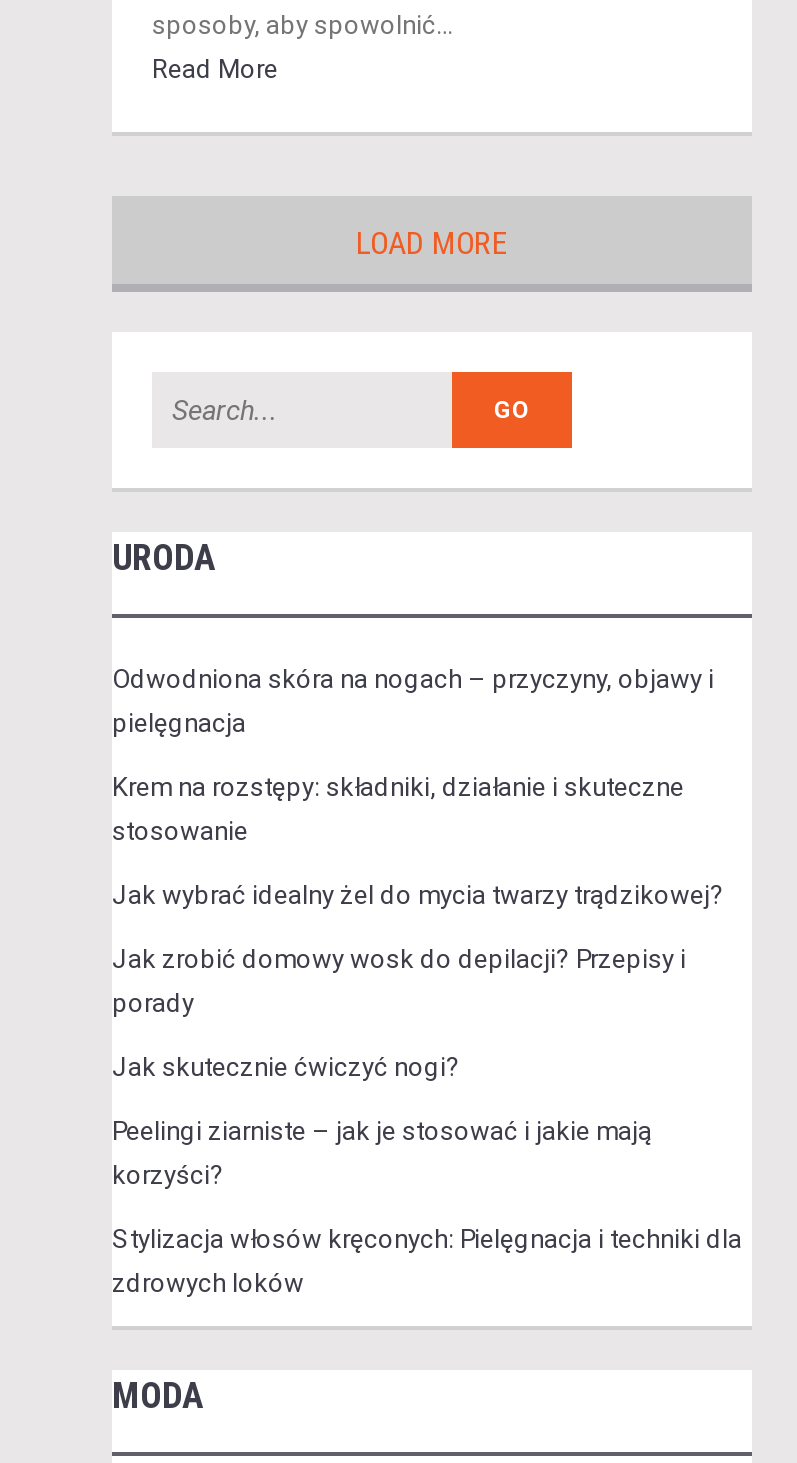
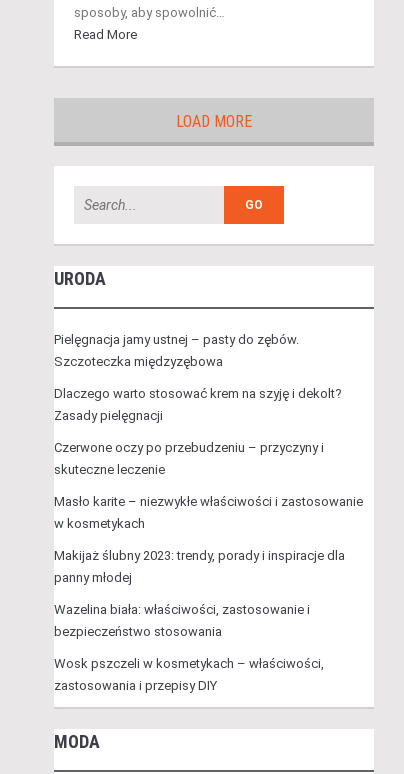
- Odwodniona skóra na nogach – przyczyny, objawy i
- pielęgnacja
- Krem na rozstępy: składniki, działanie i skuteczne
- stosowanie
- Jak wybrać idealny żel do mycia twarzy trądzikowej?
- Jak zrobić domowy wosk do depilacji? Przepisy i
- porady
- Jak skutecznie ćwiczyć nogi?
- Peelingi ziarniste – jak je stosować i jakie mają
- korzyści?
- Stylizacja włosów kręconych: Pielęgnacja i techniki dla
- zdrowych loków
+ Pielęgnacja jamy ustnej – pasty do zębów.
+ Szczoteczka międzyzębowa
+ Dlaczego warto stosować krem na szyję i dekolt?
+ Zasady pielęgnacji
+ Czerwone oczy po przebudzeniu – przyczyny i
+ skuteczne leczenie
+ Masło karite – niezwykłe właściwości i zastosowanie
+ w kosmetykach
+ Makijaż ślubny 2023: trendy, porady i inspiracje dla
+ panny młodej
+ Wazelina biała: właściwości, zastosowanie i
+ bezpieczeństwo stosowania
+ Wosk pszczeli w kosmetykach – właściwości,
+ zastosowania i przepisy DIY
